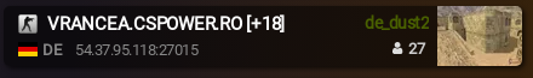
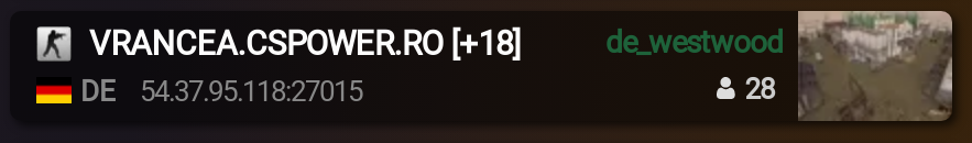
- [image]
- de_dust2
+ [image]
+ de_westwood

- 27
+ 28
